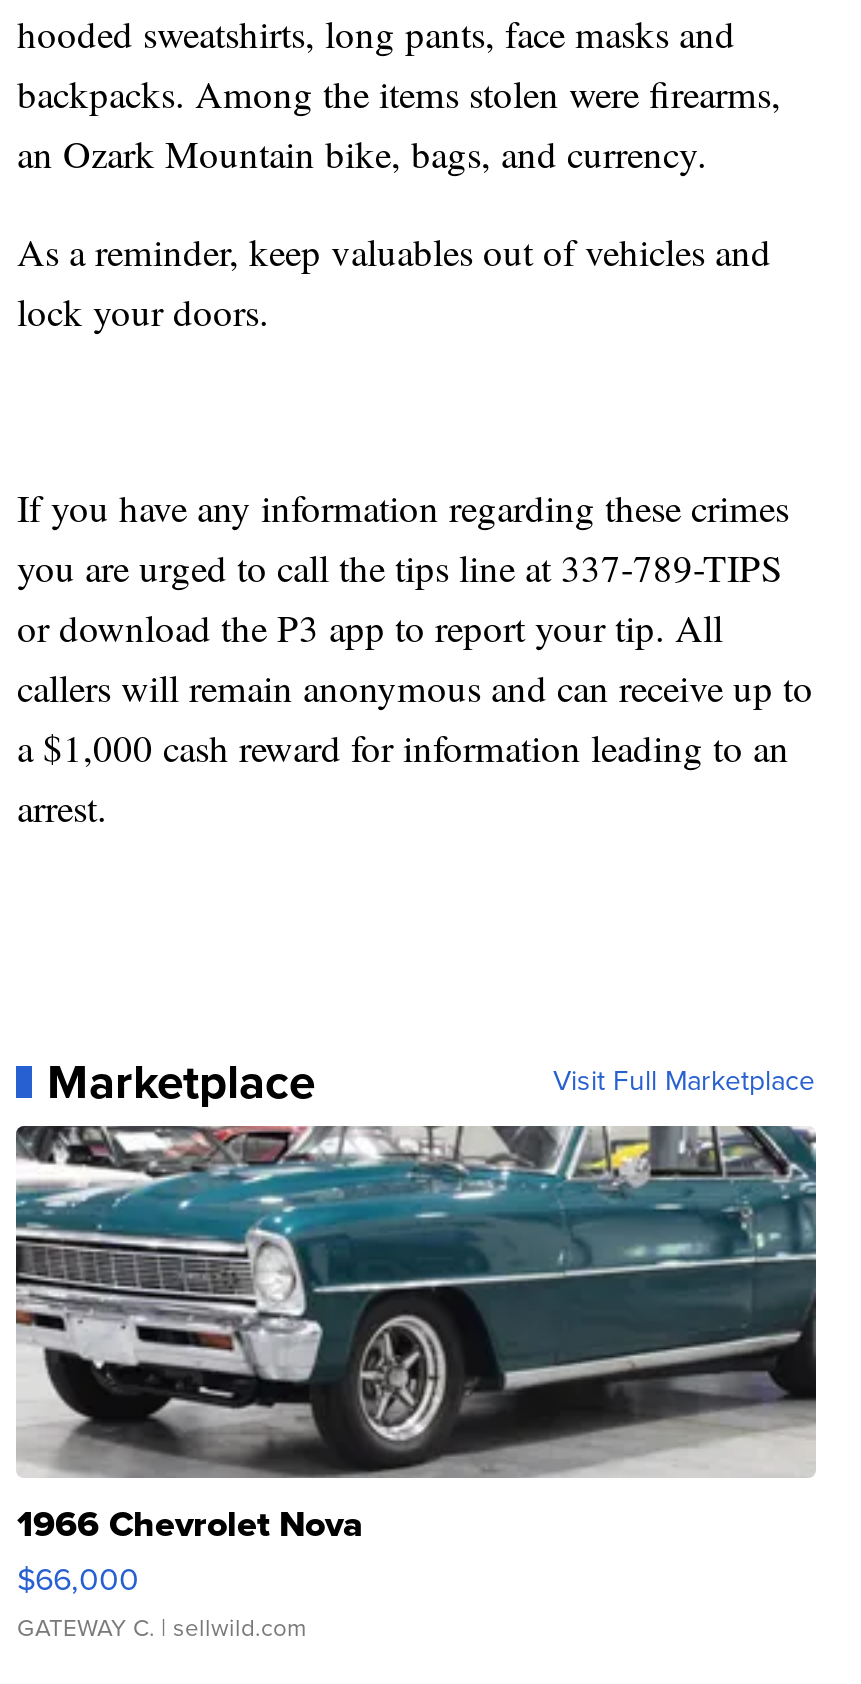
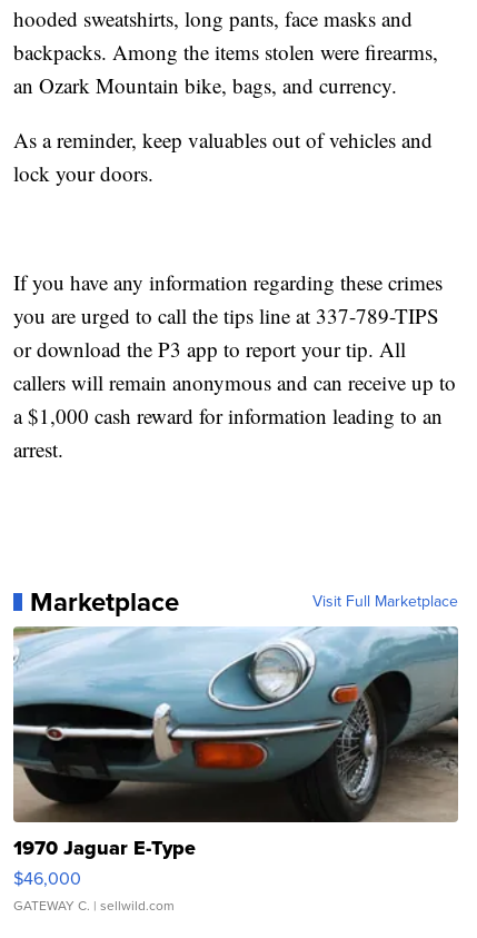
- [image]
- 1966 Chevrolet Nova
- $66,000
+ [image]
+ 1970 Jaguar E-Type
+ $46,000
